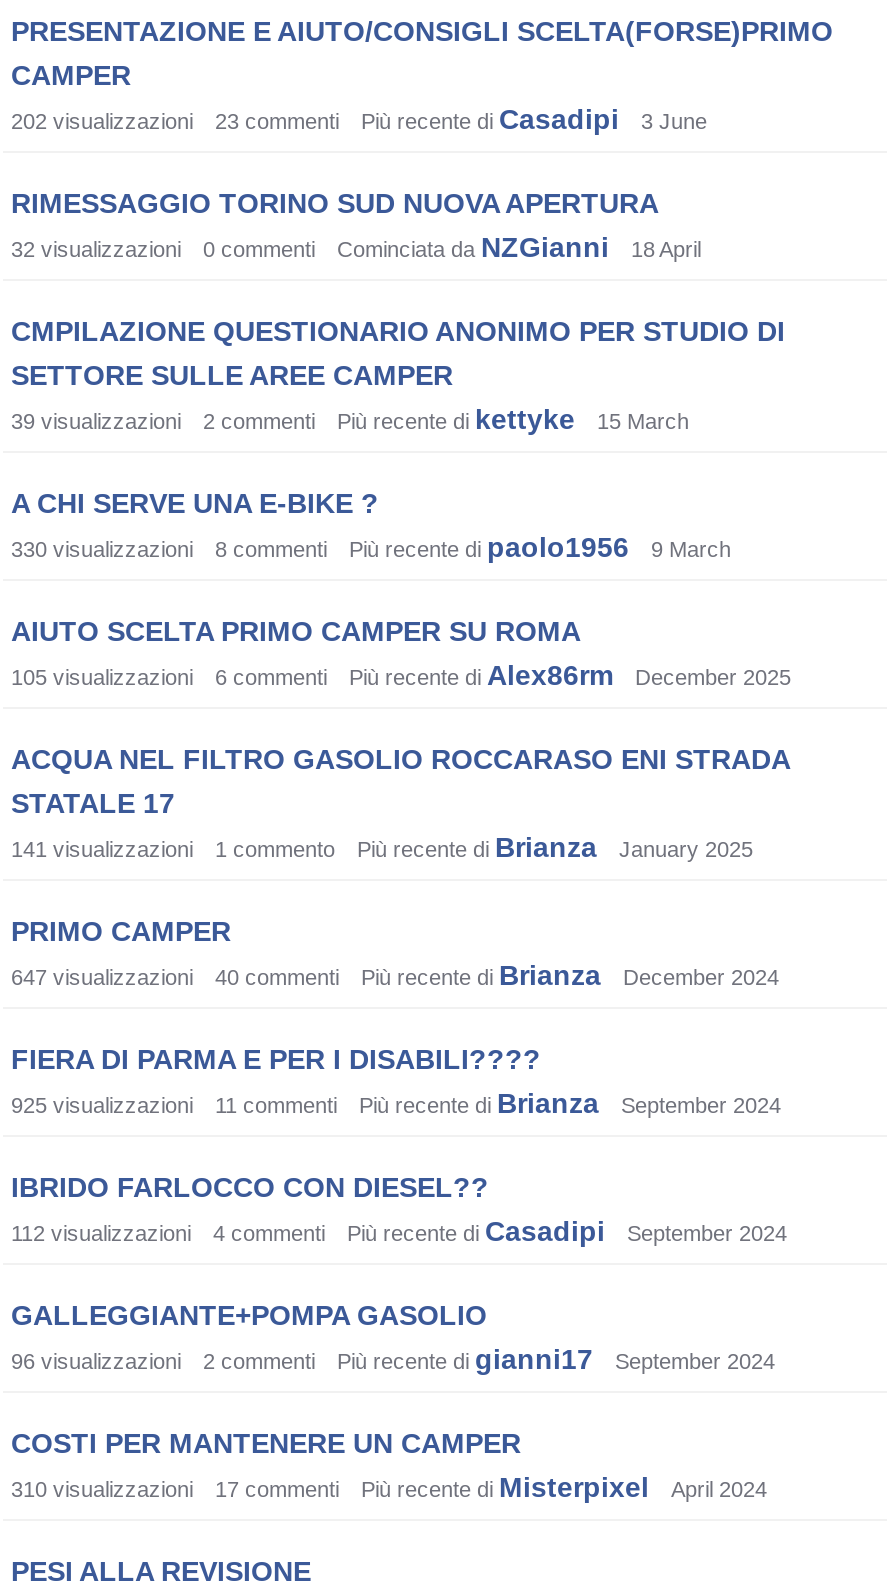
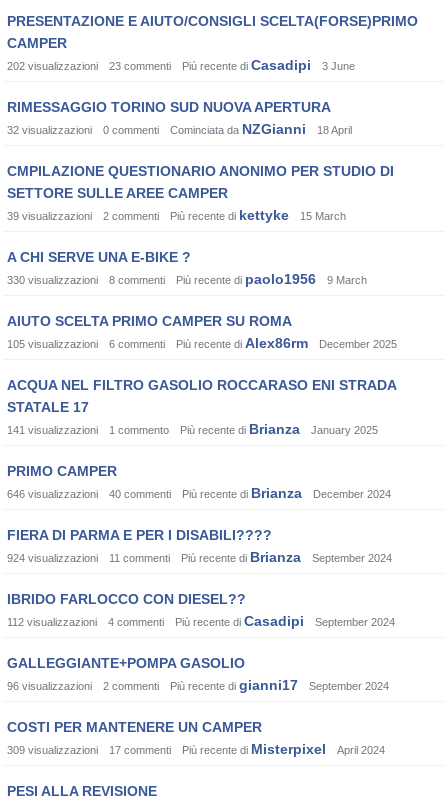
- 647 visualizzazioni
+ 646 visualizzazioni

- 925 visualizzazioni
+ 924 visualizzazioni

- 310 visualizzazioni
+ 309 visualizzazioni
